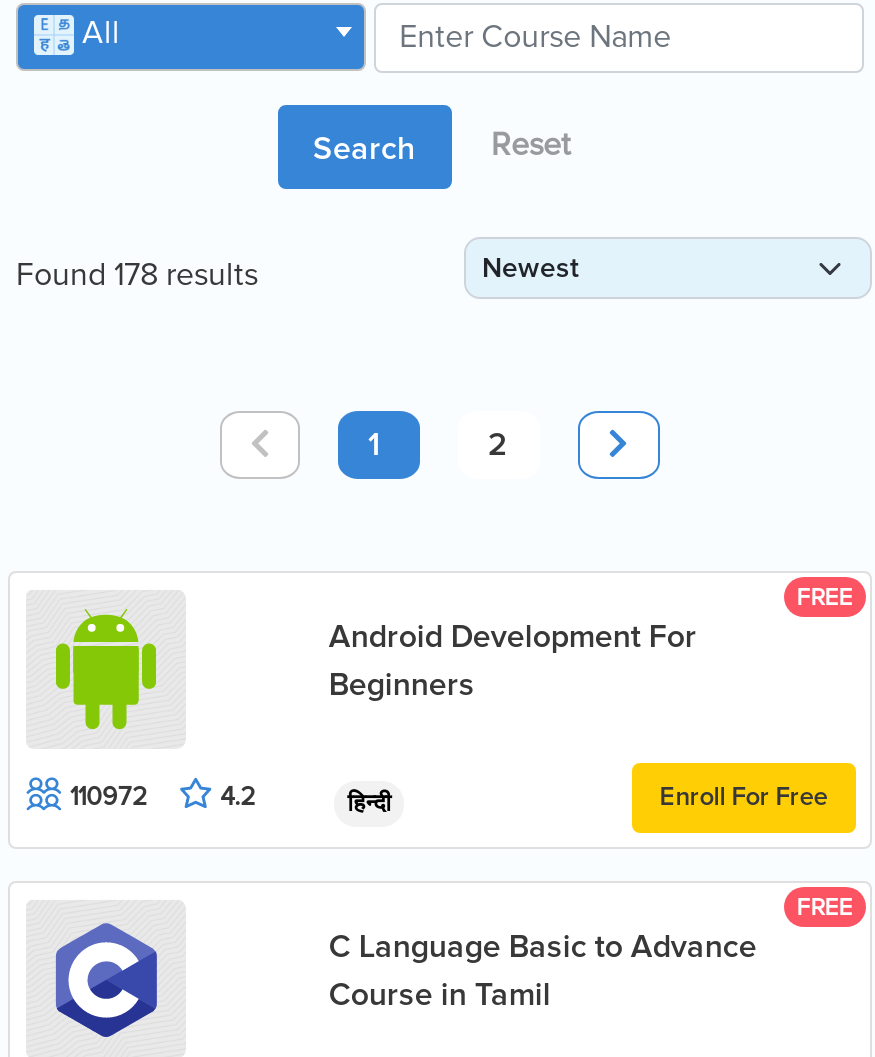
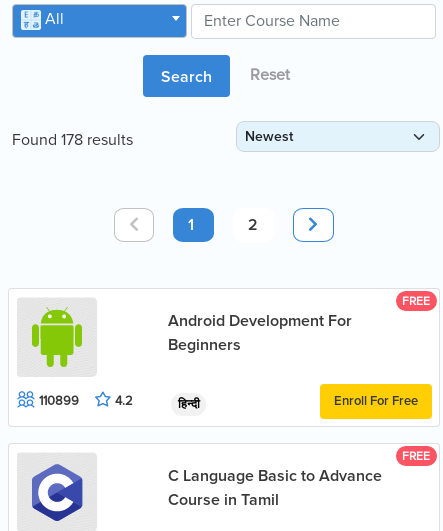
- 110972
+ 110899
